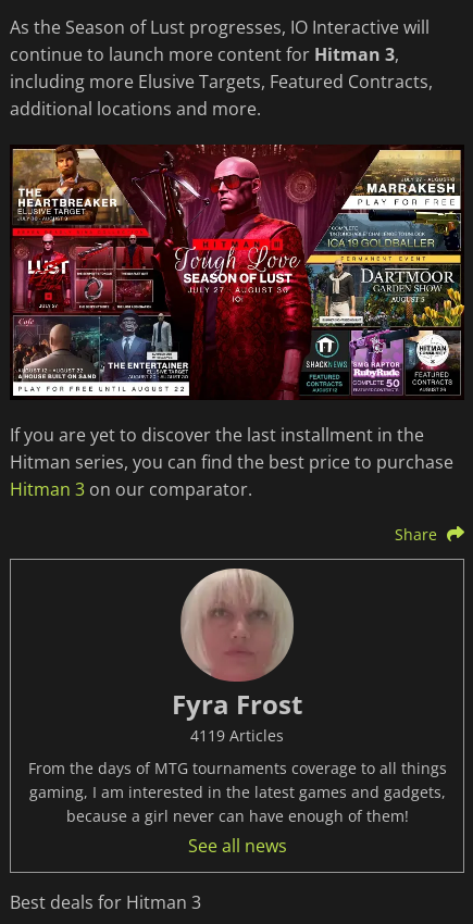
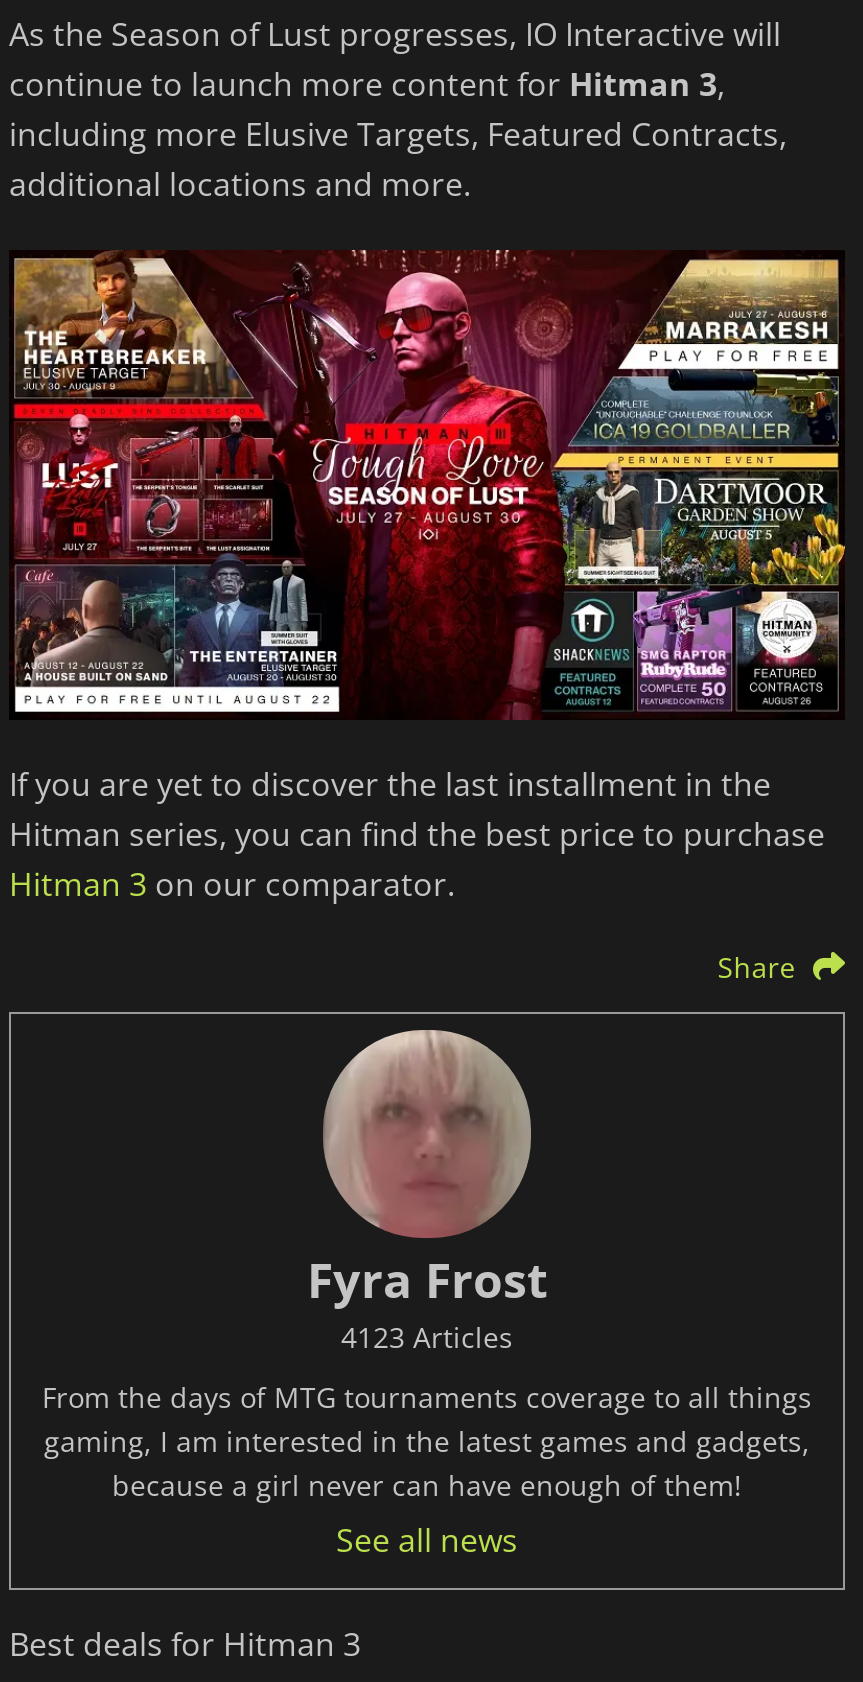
- 4119 Articles
+ 4123 Articles
